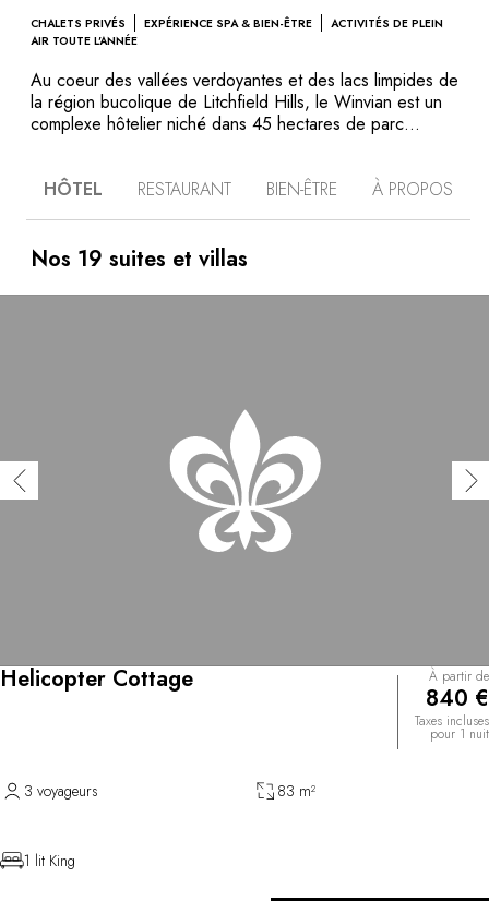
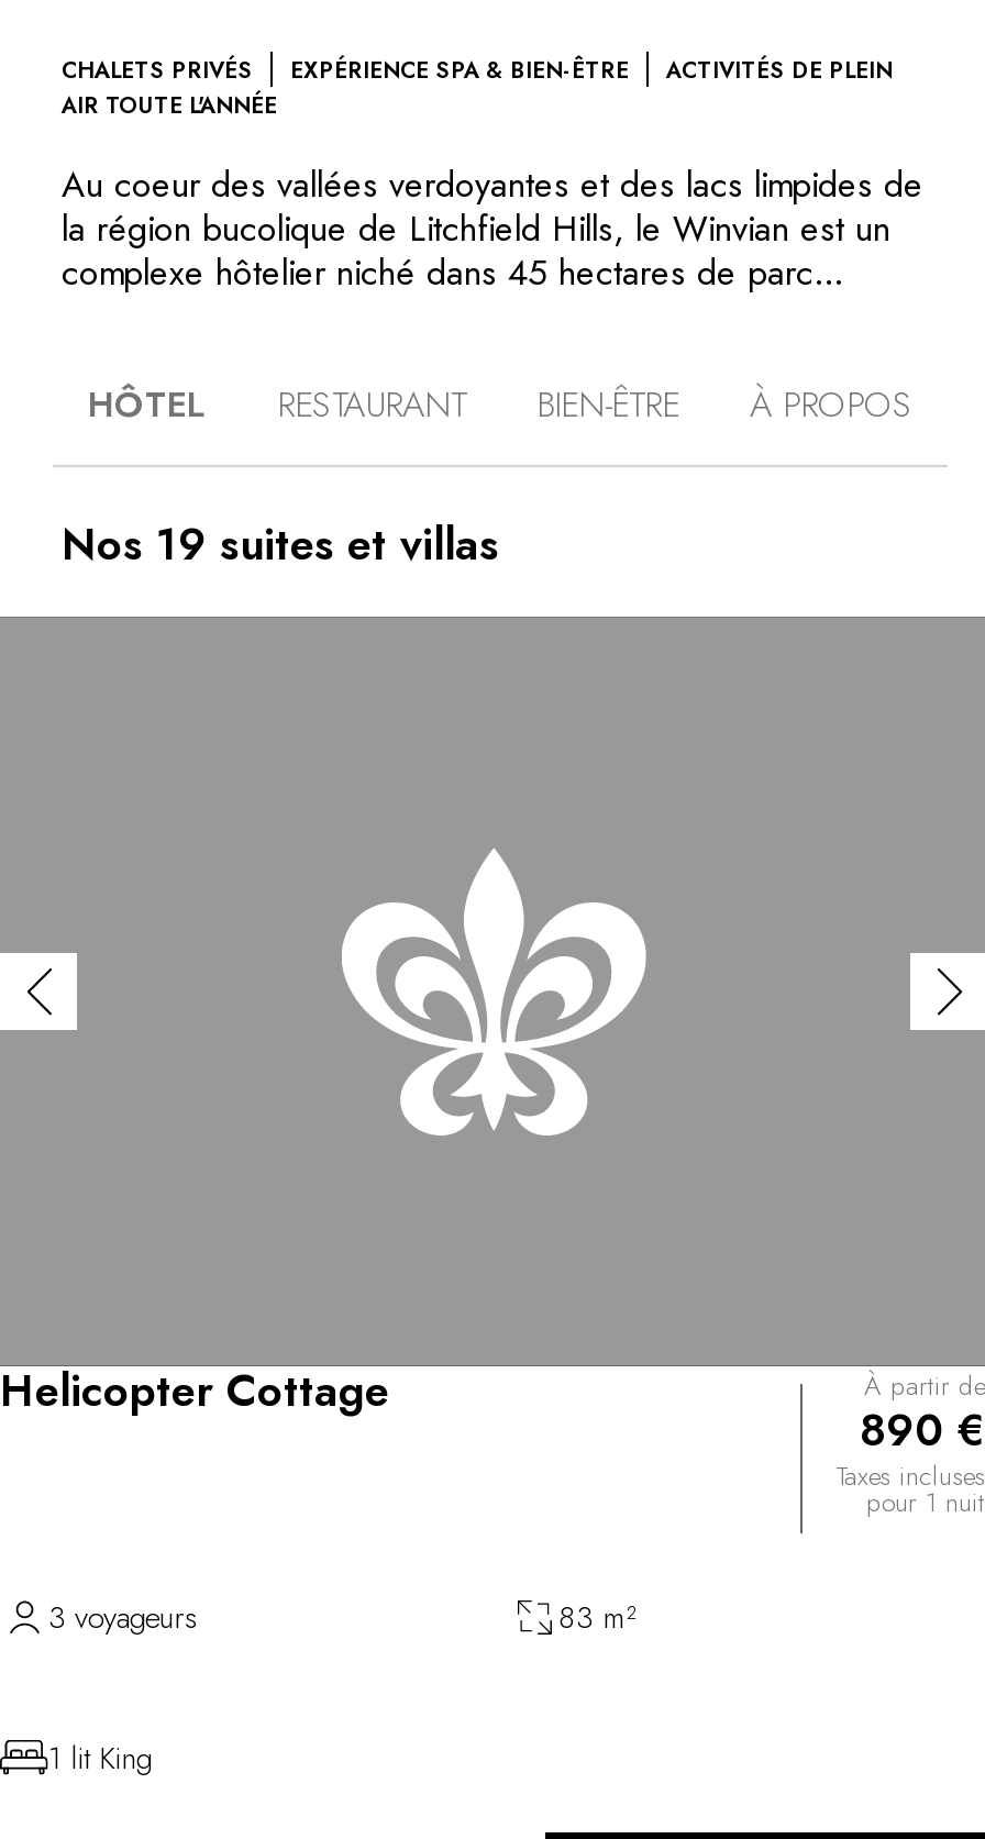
- 840 €
+ 890 €
